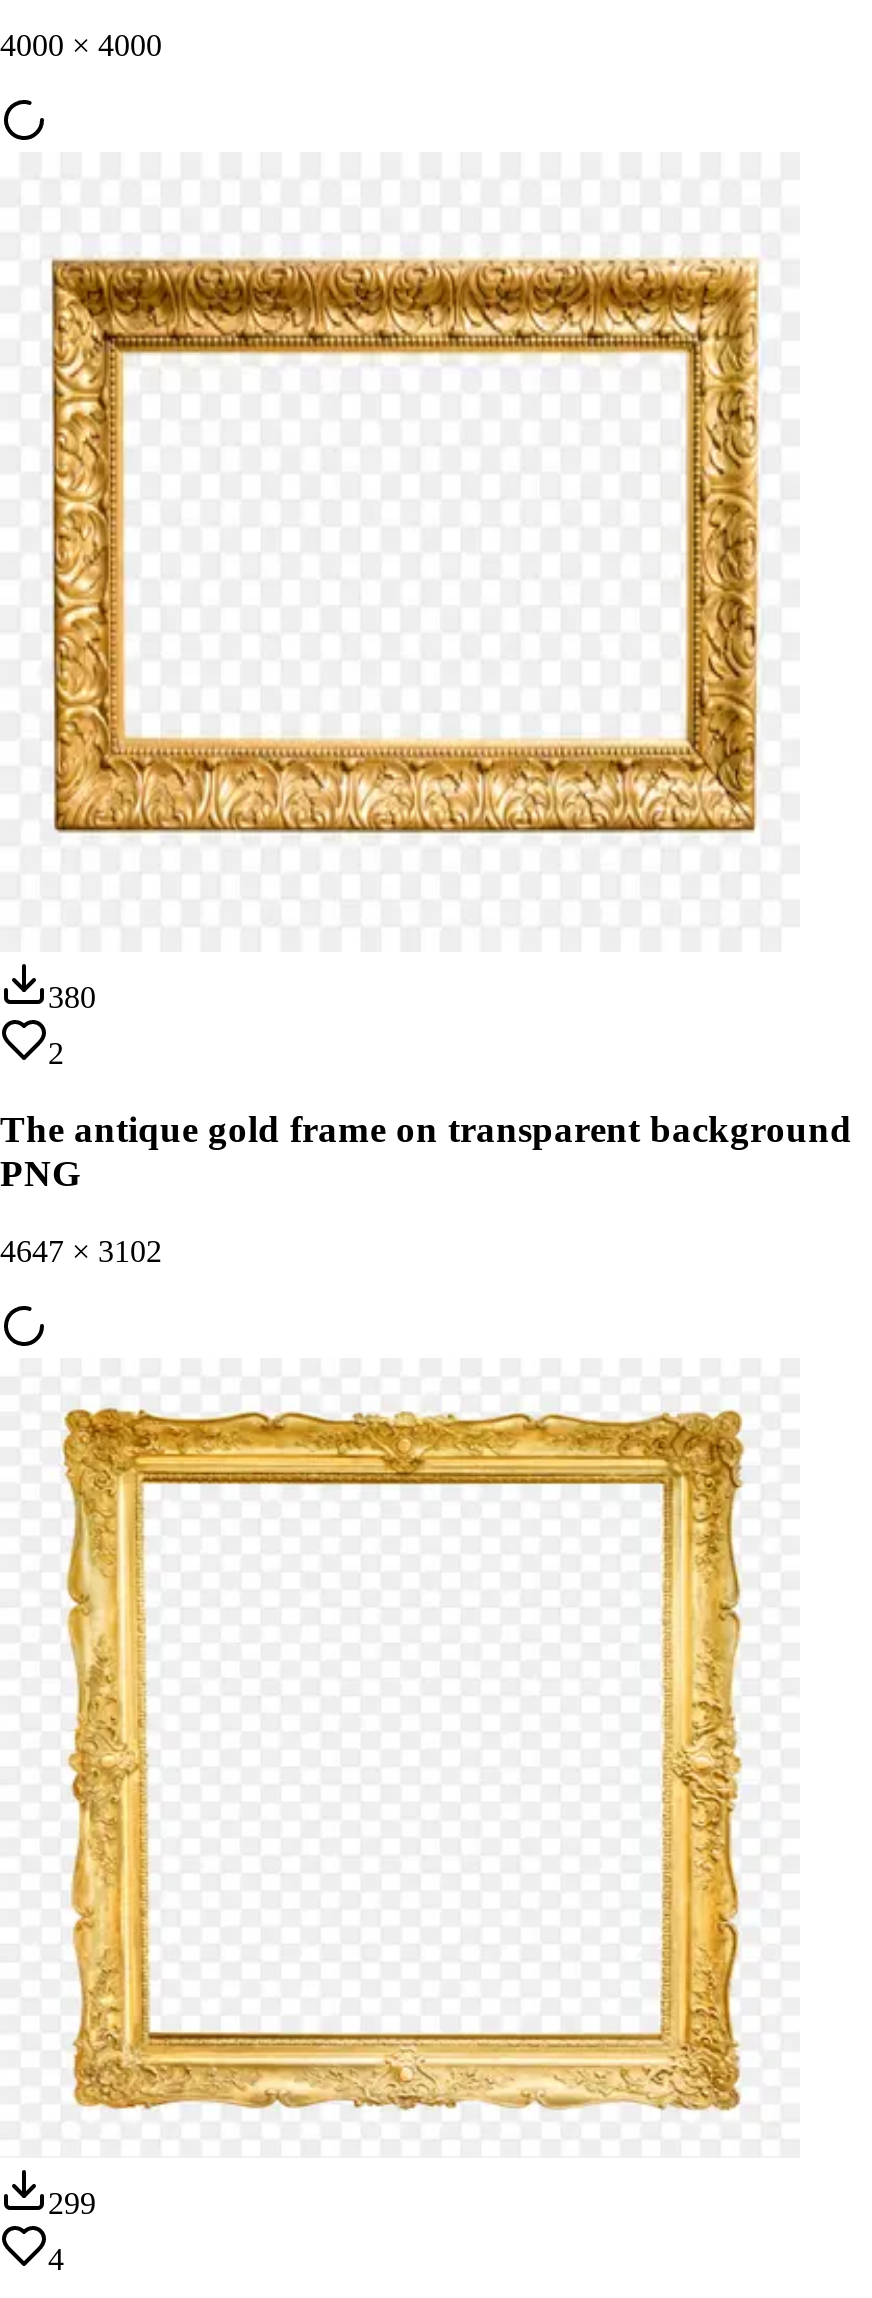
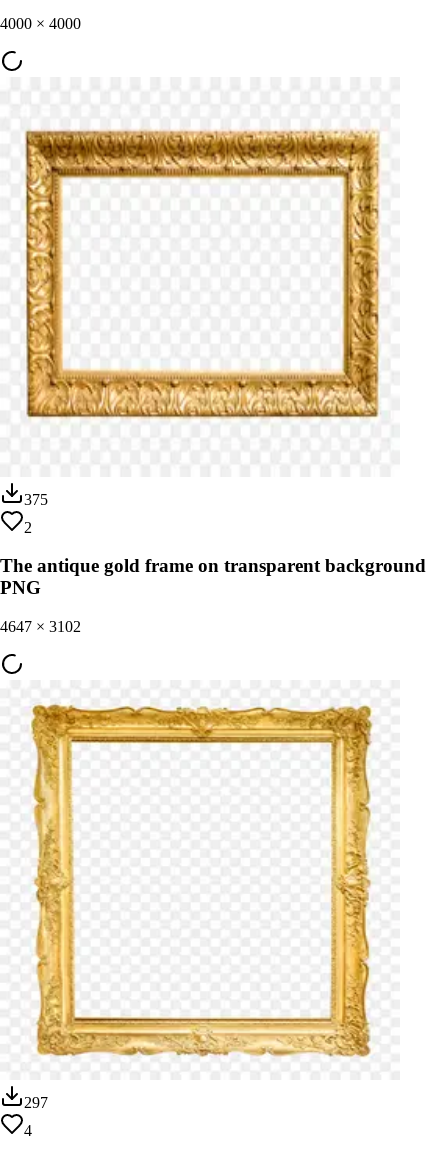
- 380
+ 375

- 299
+ 297
